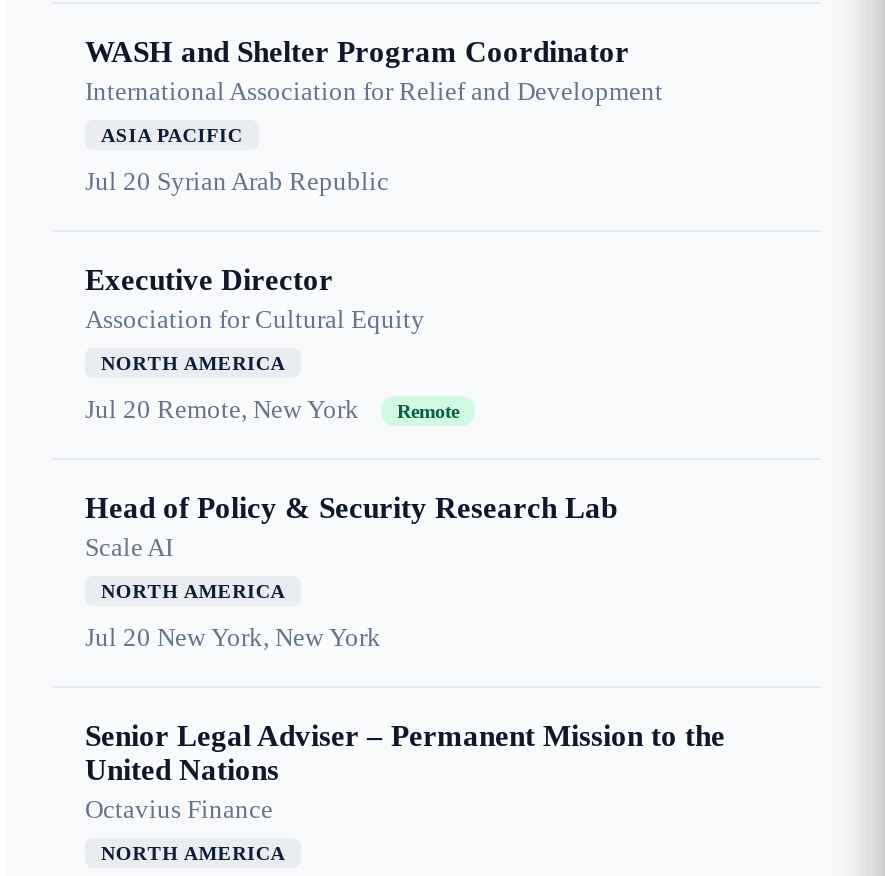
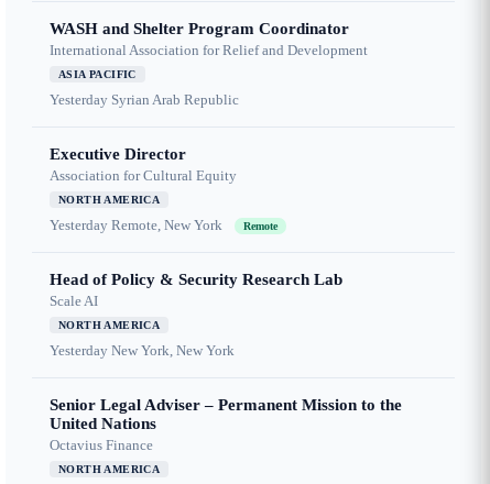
- Jul 20 Syrian Arab Republic
+ Yesterday Syrian Arab Republic

- Jul 20 Remote, New York
+ Yesterday Remote, New York

- Jul 20 New York, New York
+ Yesterday New York, New York
